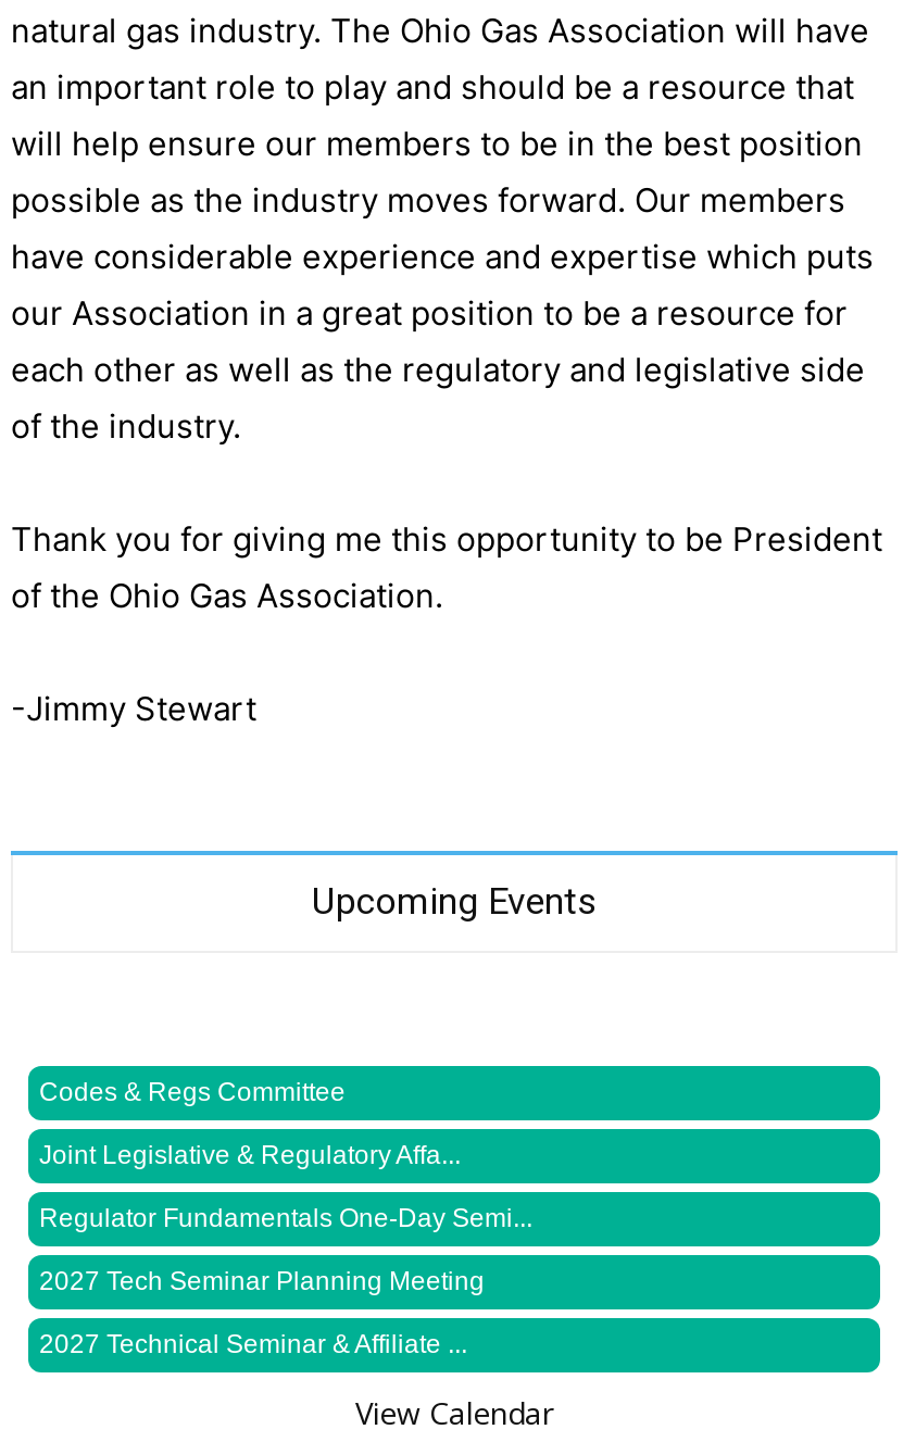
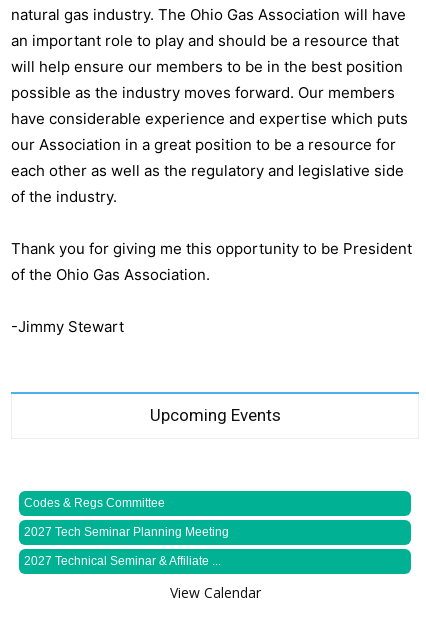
- Joint Legislative & Regulatory Affa...
- Regulator Fundamentals One-Day Semi...
